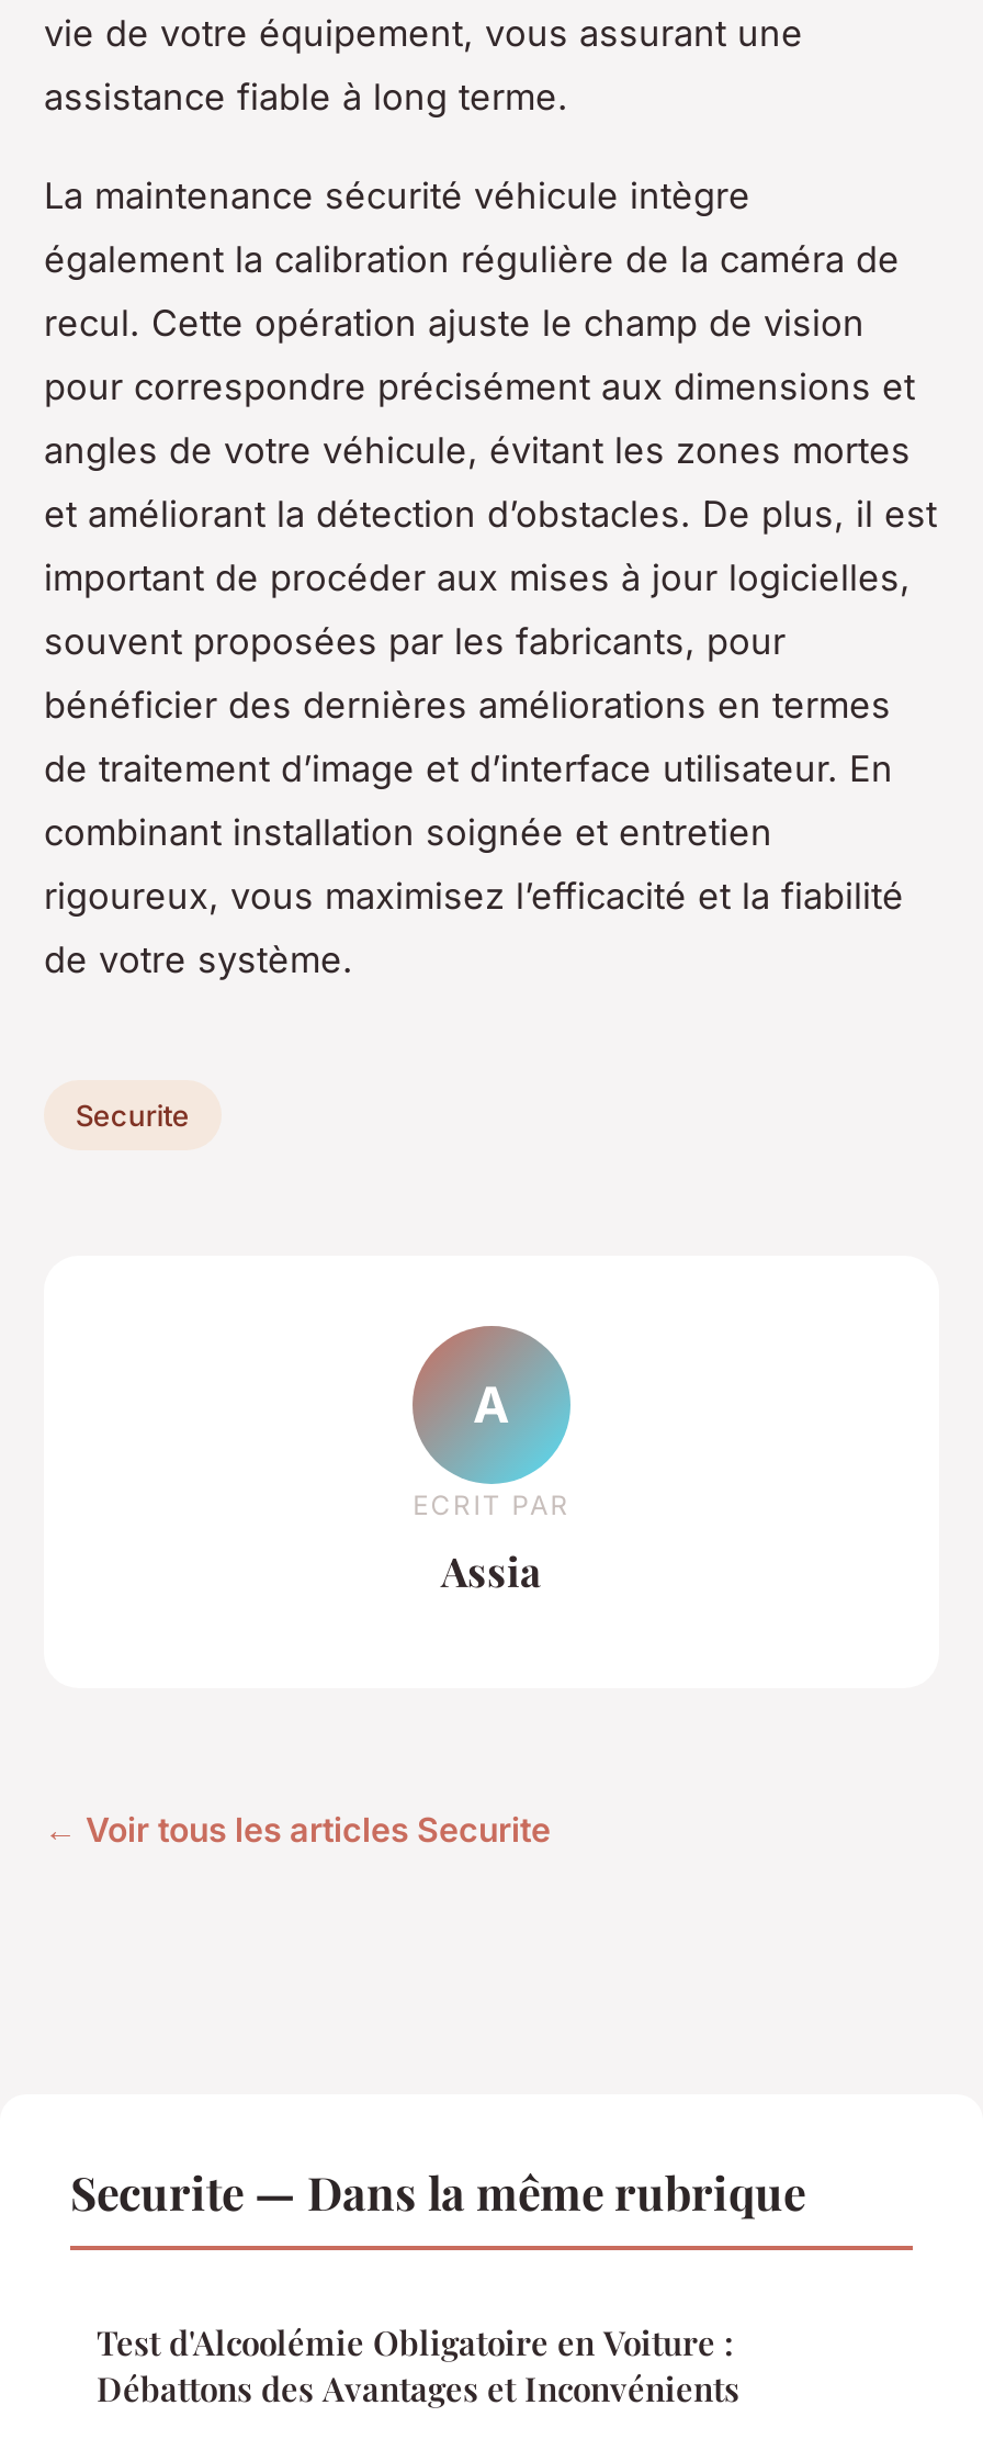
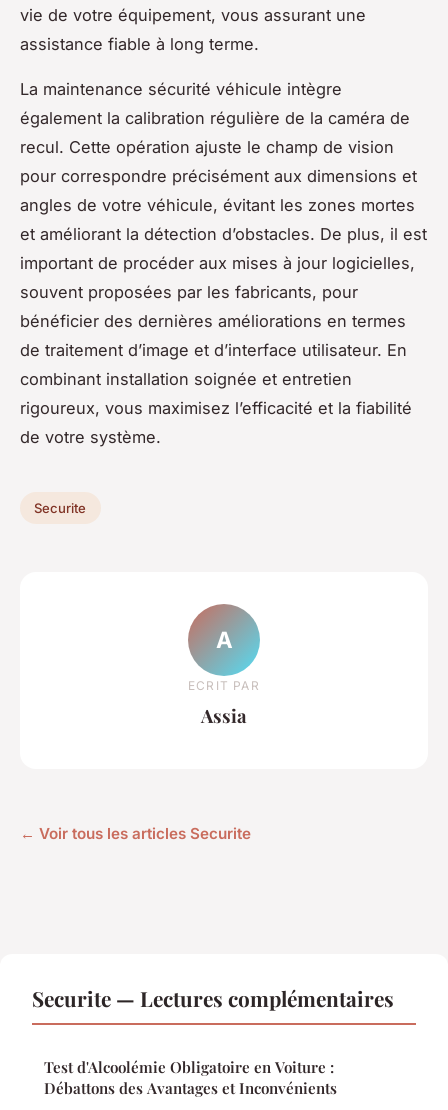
- Securite — Dans la même rubrique
+ Securite — Lectures complémentaires
